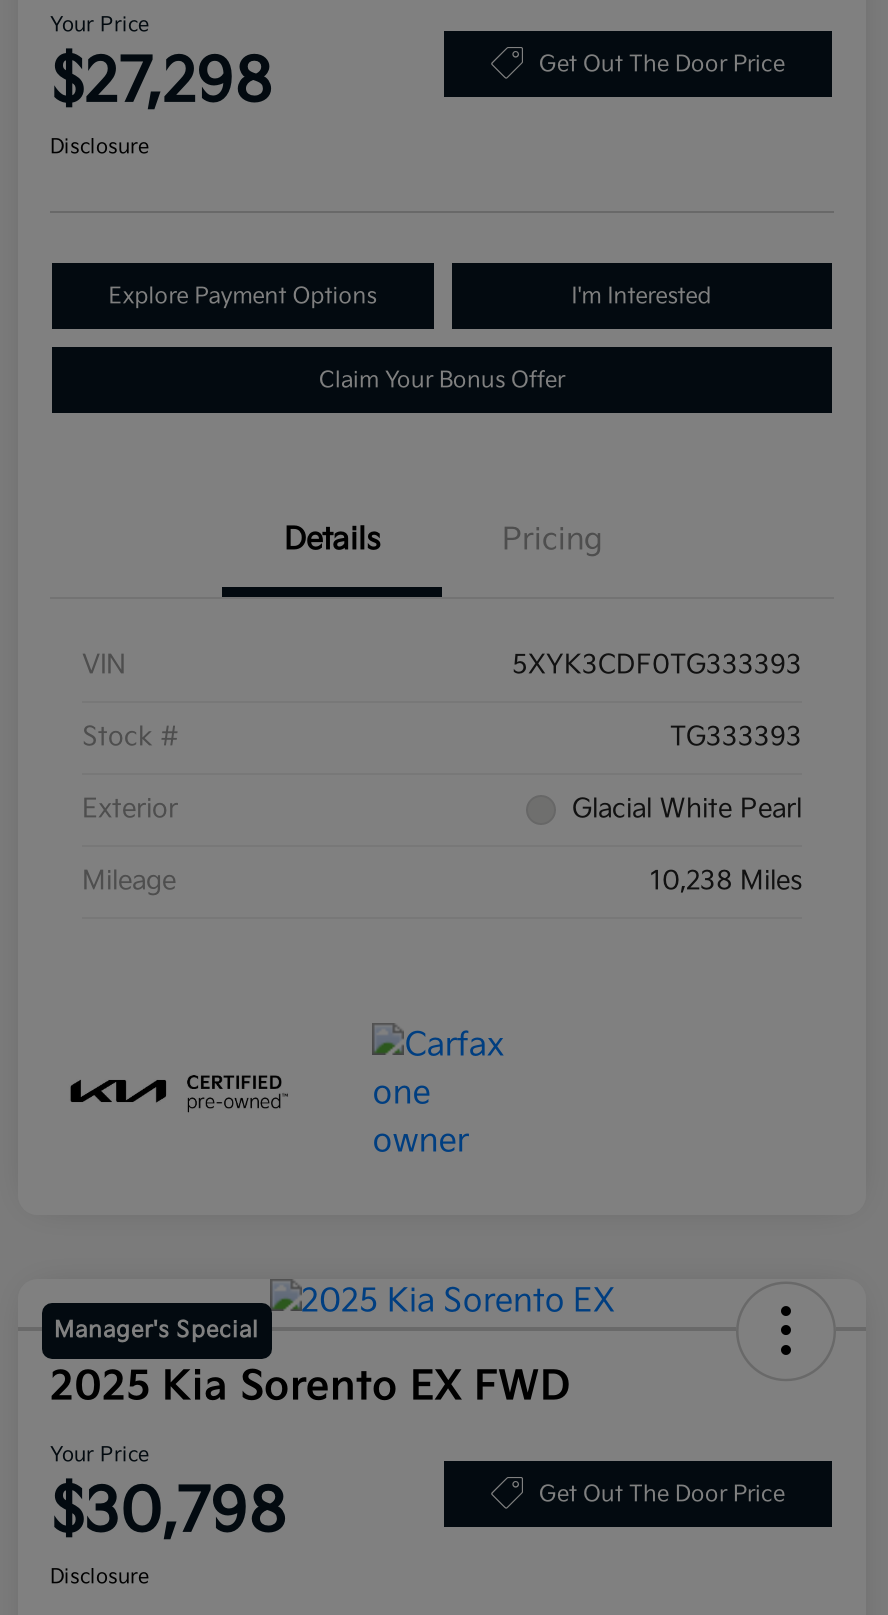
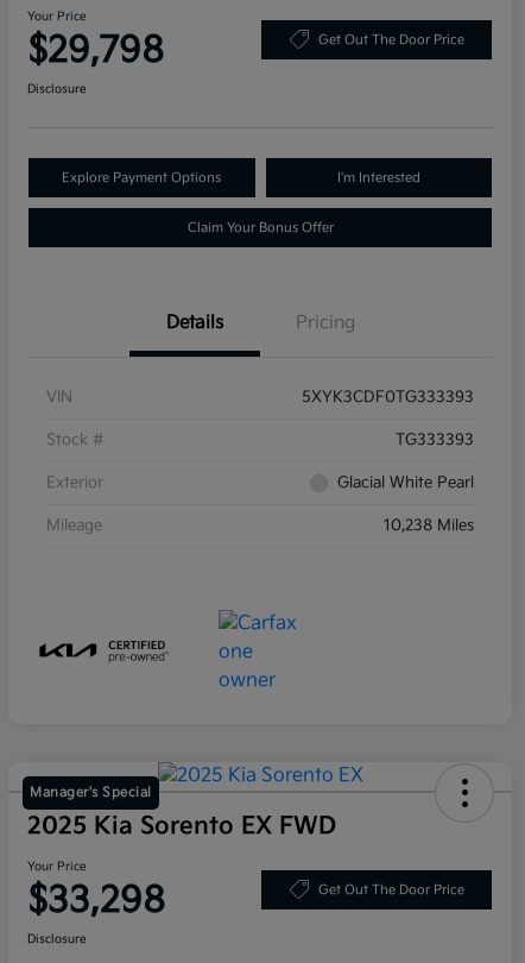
- $27,298
+ $29,798

- $30,798
+ $33,298
